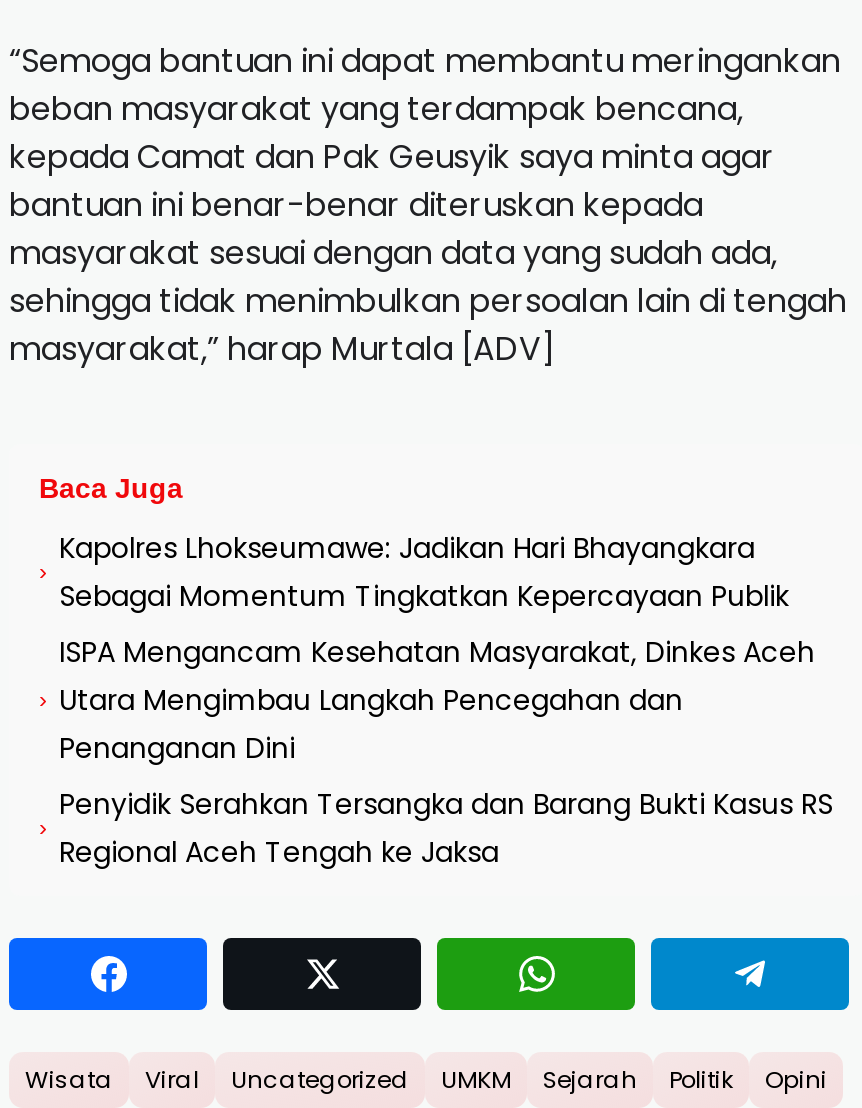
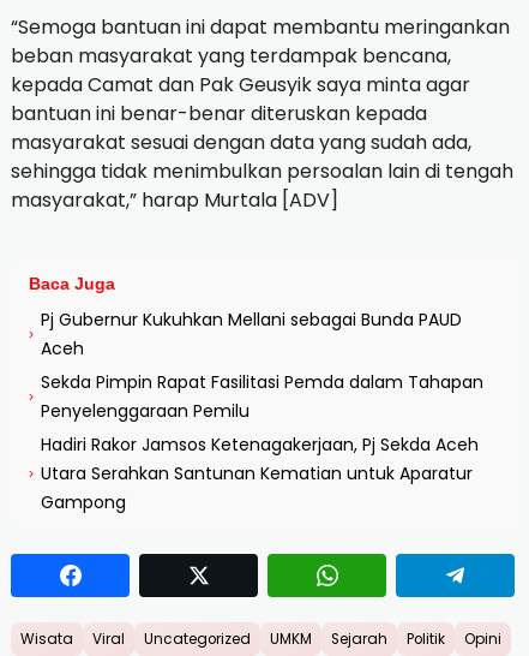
- Kapolres Lhokseumawe: Jadikan Hari Bhayangkara
- Sebagai Momentum Tingkatkan Kepercayaan Publik
+ Pj Gubernur Kukuhkan Mellani sebagai Bunda PAUD
+ Aceh

- ISPA Mengancam Kesehatan Masyarakat, Dinkes Aceh
- Utara Mengimbau Langkah Pencegahan dan
- Penanganan Dini
+ Sekda Pimpin Rapat Fasilitasi Pemda dalam Tahapan
+ Penyelenggaraan Pemilu

- Penyidik Serahkan Tersangka dan Barang Bukti Kasus RS
- Regional Aceh Tengah ke Jaksa
+ Hadiri Rakor Jamsos Ketenagakerjaan, Pj Sekda Aceh
+ Utara Serahkan Santunan Kematian untuk Aparatur
+ Gampong
